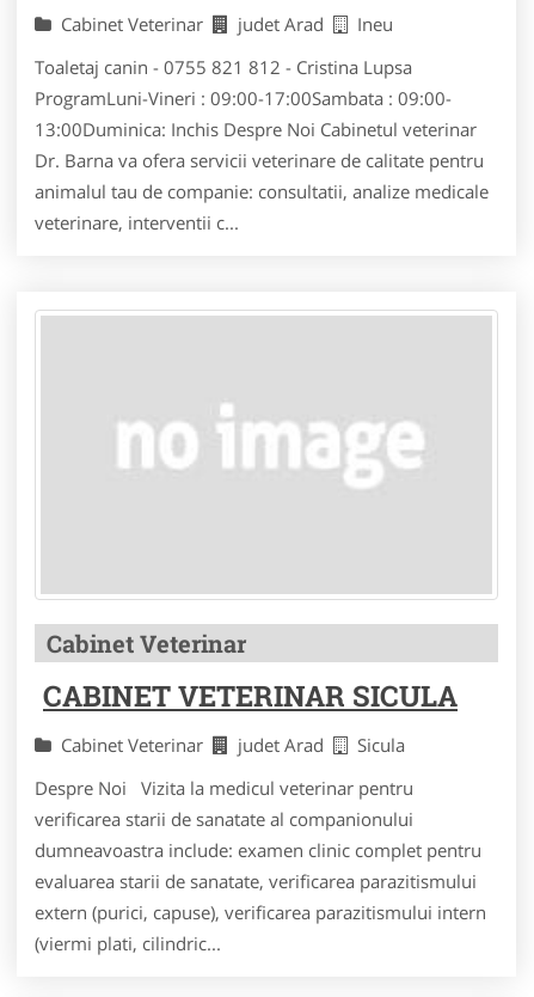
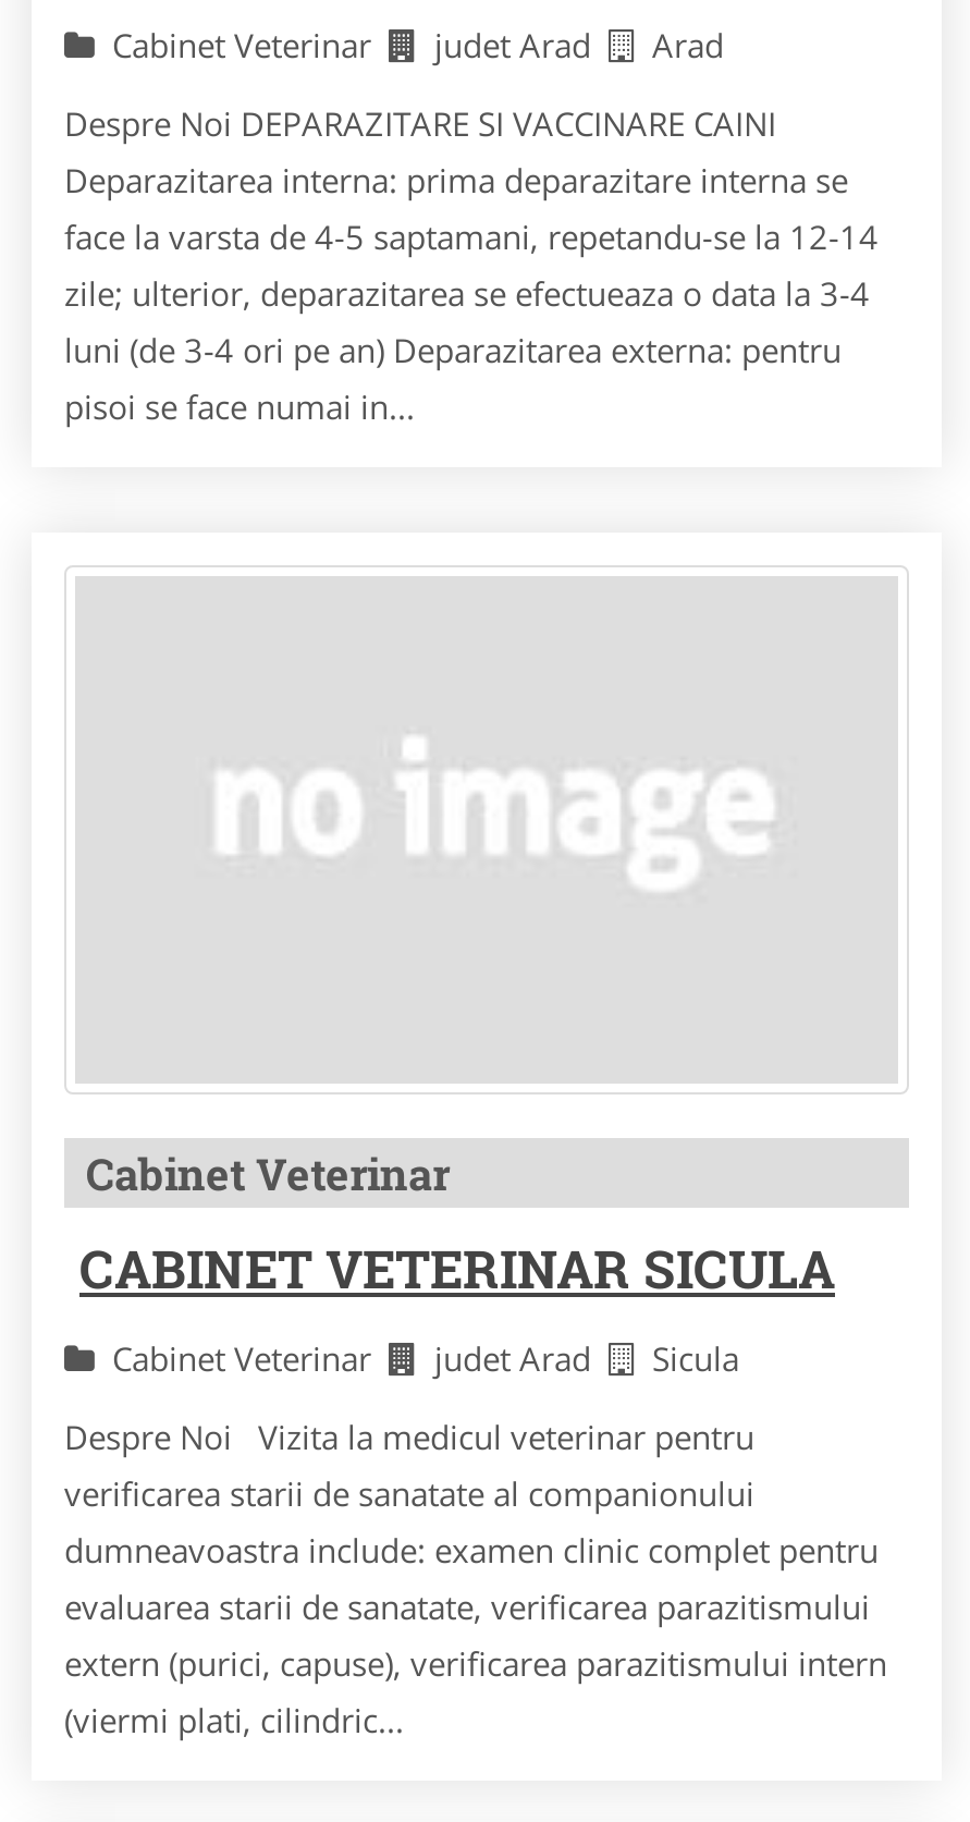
- Ineu
+ Arad

- Toaletaj canin - 0755 821 812 - Cristina Lupsa
- ProgramLuni-Vineri : 09:00-17:00Sambata : 09:00-
- 13:00Duminica: Inchis Despre Noi Cabinetul veterinar
- Dr. Barna va ofera servicii veterinare de calitate pentru
- animalul tau de companie: consultatii, analize medicale
- veterinare, interventii c...
+ Despre Noi DEPARAZITARE SI VACCINARE CAINI
+ Deparazitarea interna: prima deparazitare interna se
+ face la varsta de 4-5 saptamani, repetandu-se la 12-14
+ zile; ulterior, deparazitarea se efectueaza o data la 3-4
+ luni (de 3-4 ori pe an) Deparazitarea externa: pentru
+ pisoi se face numai in...
